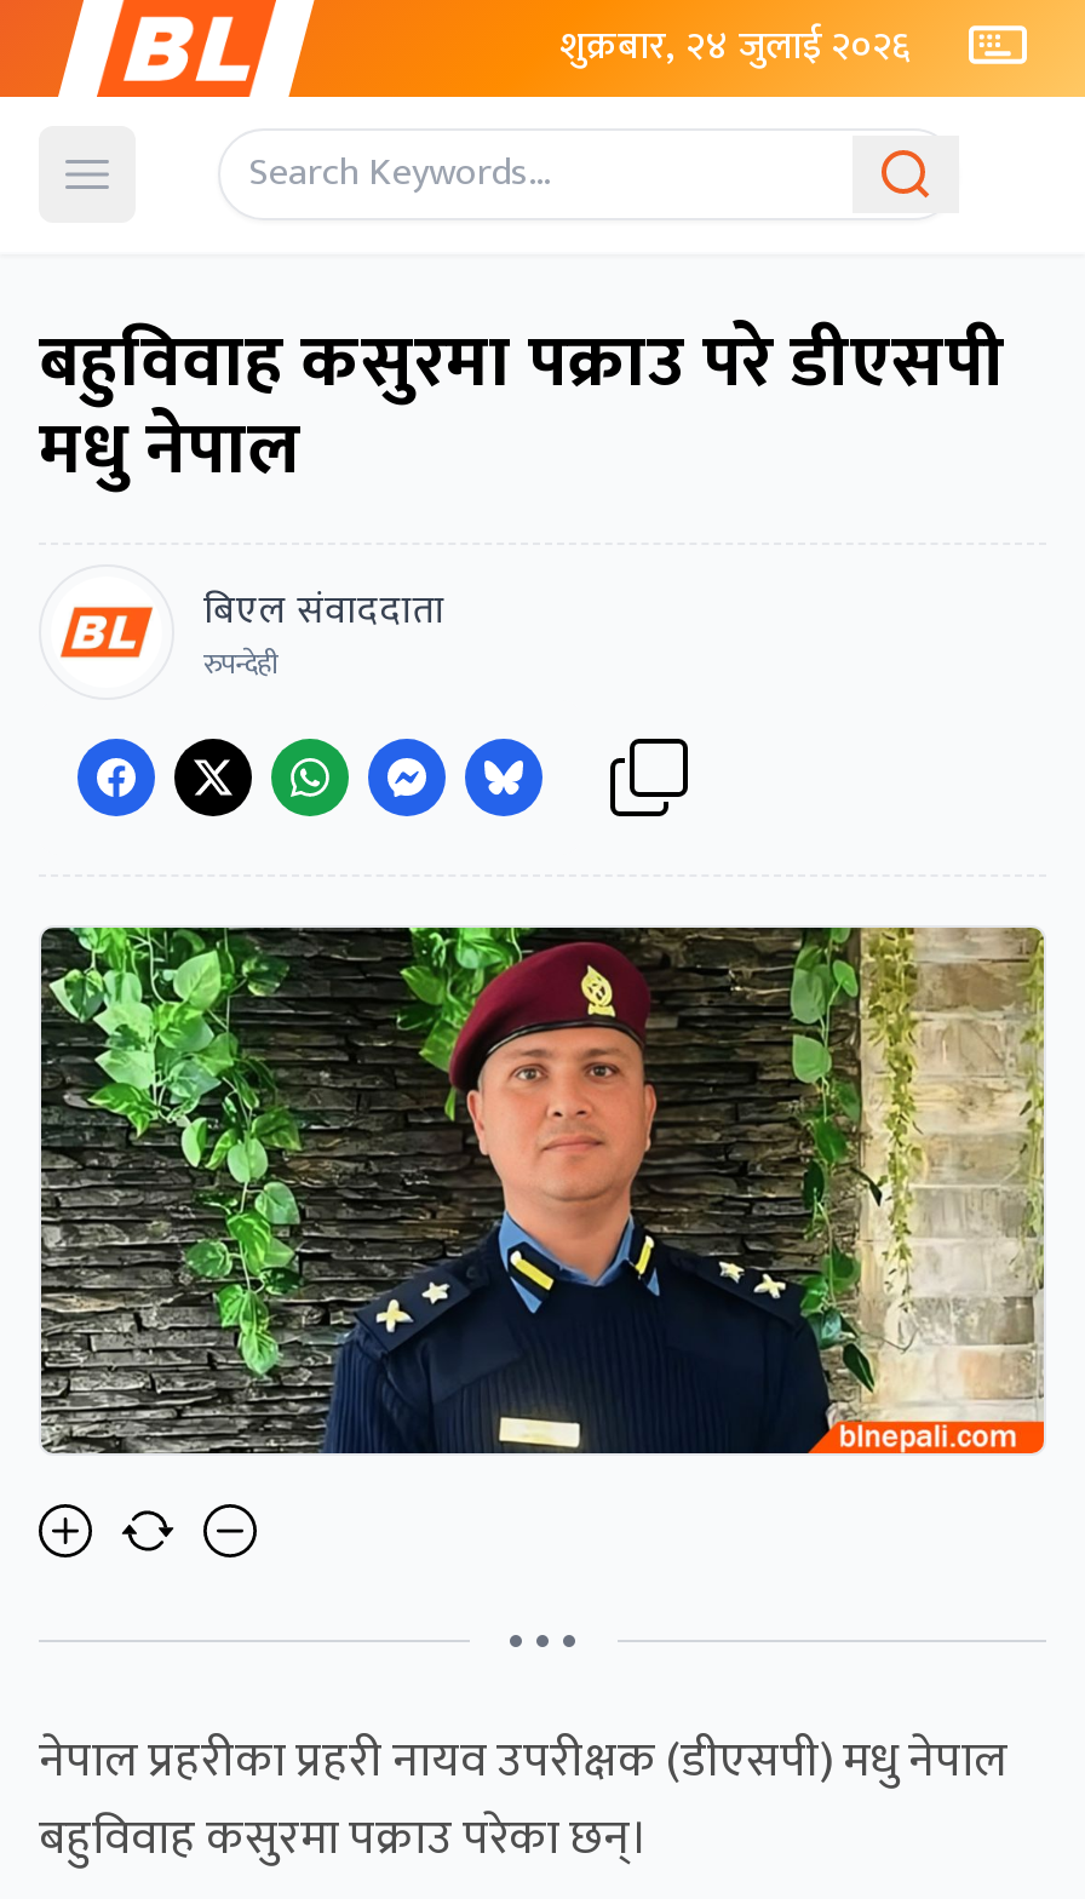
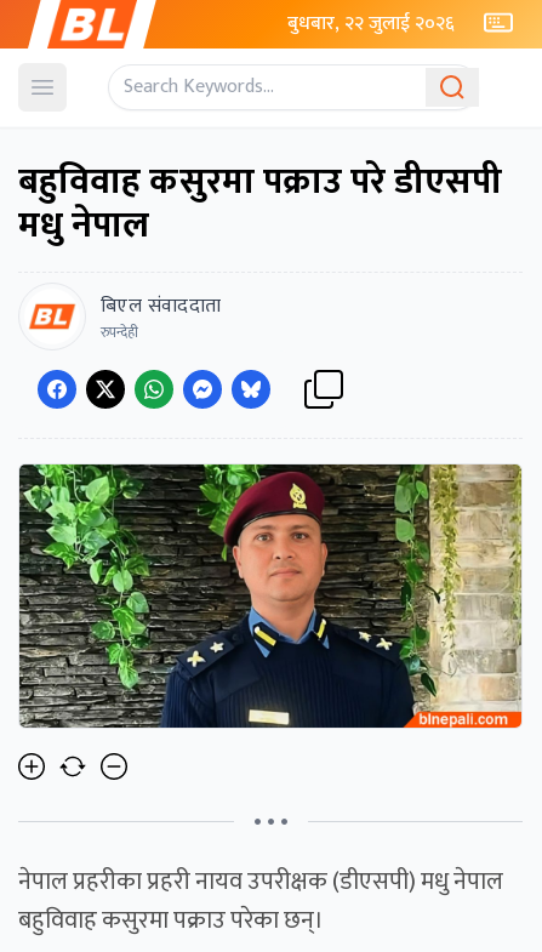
- शुक्रबार, २४ जुलाई २०२६
+ बुधबार, २२ जुलाई २०२६
